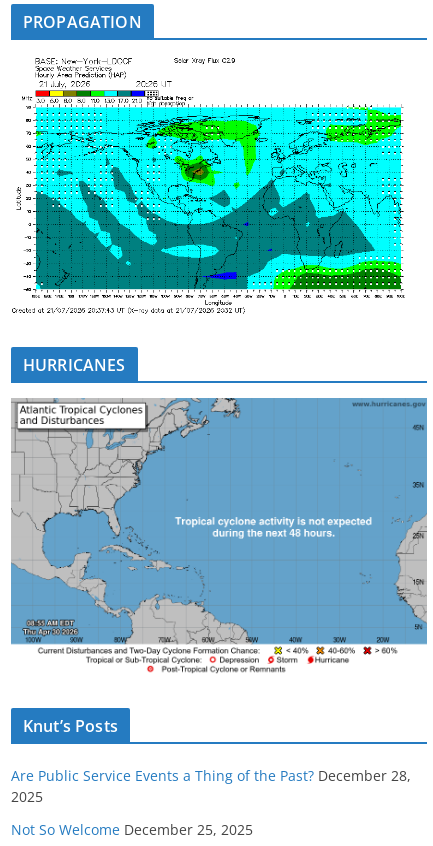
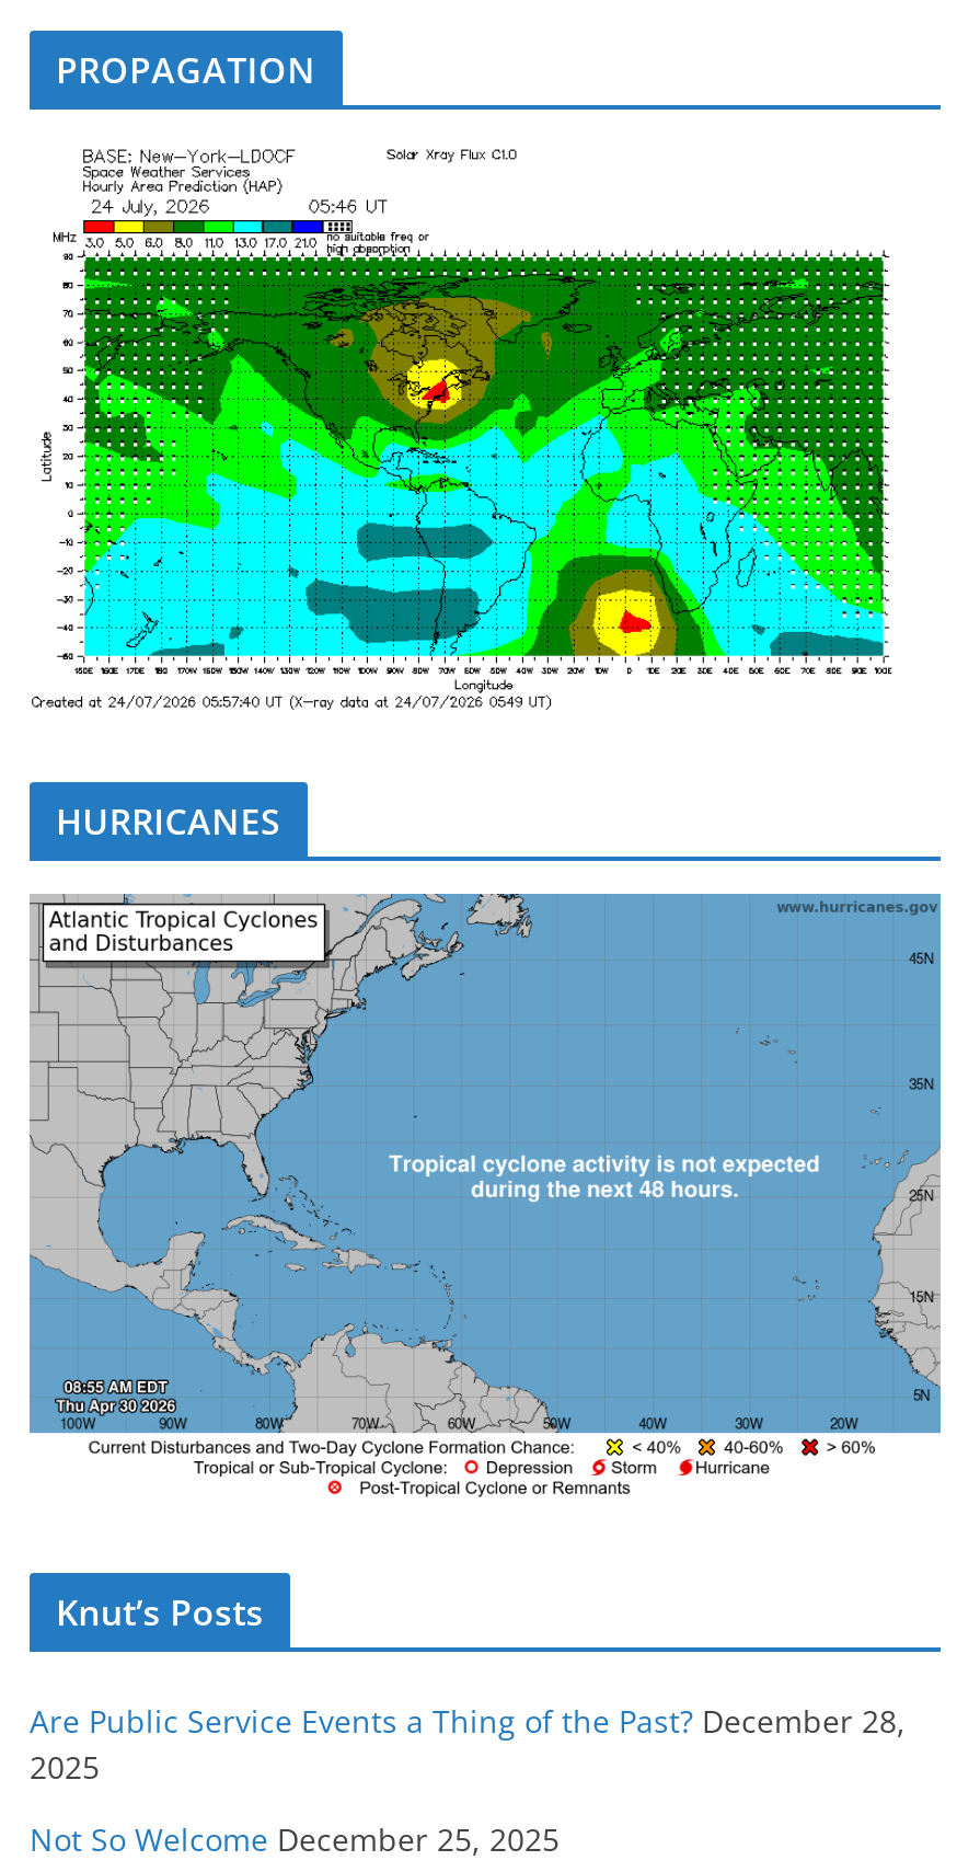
- [image]
+ [image]
